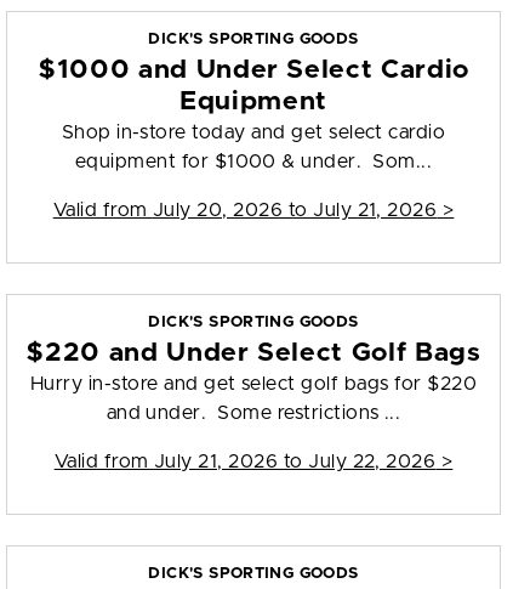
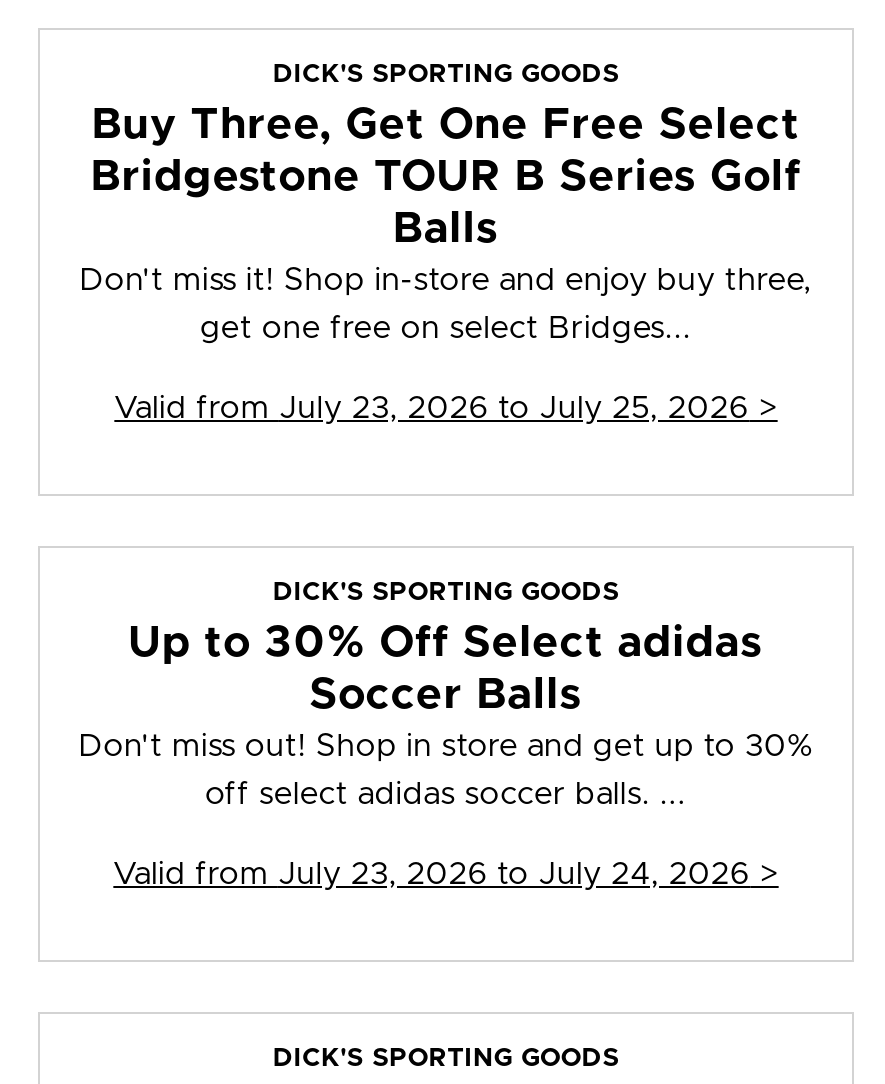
- $1000 and Under Select Cardio
- Equipment
- Shop in-store today and get select cardio
+ Buy Three, Get One Free Select
+ Bridgestone TOUR B Series Golf
+ Balls
+ Don't miss it! Shop in-store and enjoy buy three,

- equipment for $1000 & under. Som...
+ get one free on select Bridges...

- Valid from July 20, 2026 to July 21, 2026 >
+ Valid from July 23, 2026 to July 25, 2026 >

- $220 and Under Select Golf Bags
- Hurry in-store and get select golf bags for $220
+ Up to 30% Off Select adidas
+ Soccer Balls
+ Don't miss out! Shop in store and get up to 30%

- and under. Some restrictions ...
+ off select adidas soccer balls. ...

- Valid from July 21, 2026 to July 22, 2026 >
+ Valid from July 23, 2026 to July 24, 2026 >
